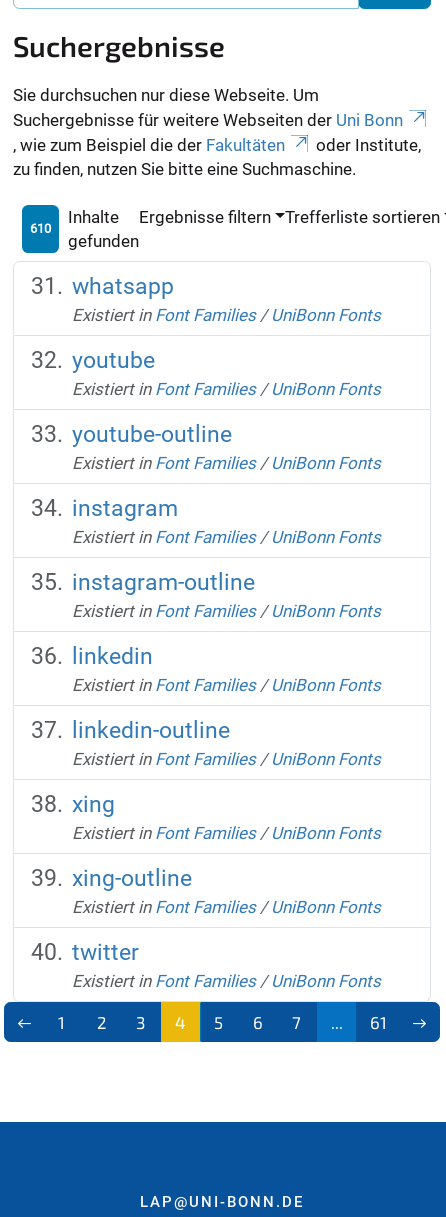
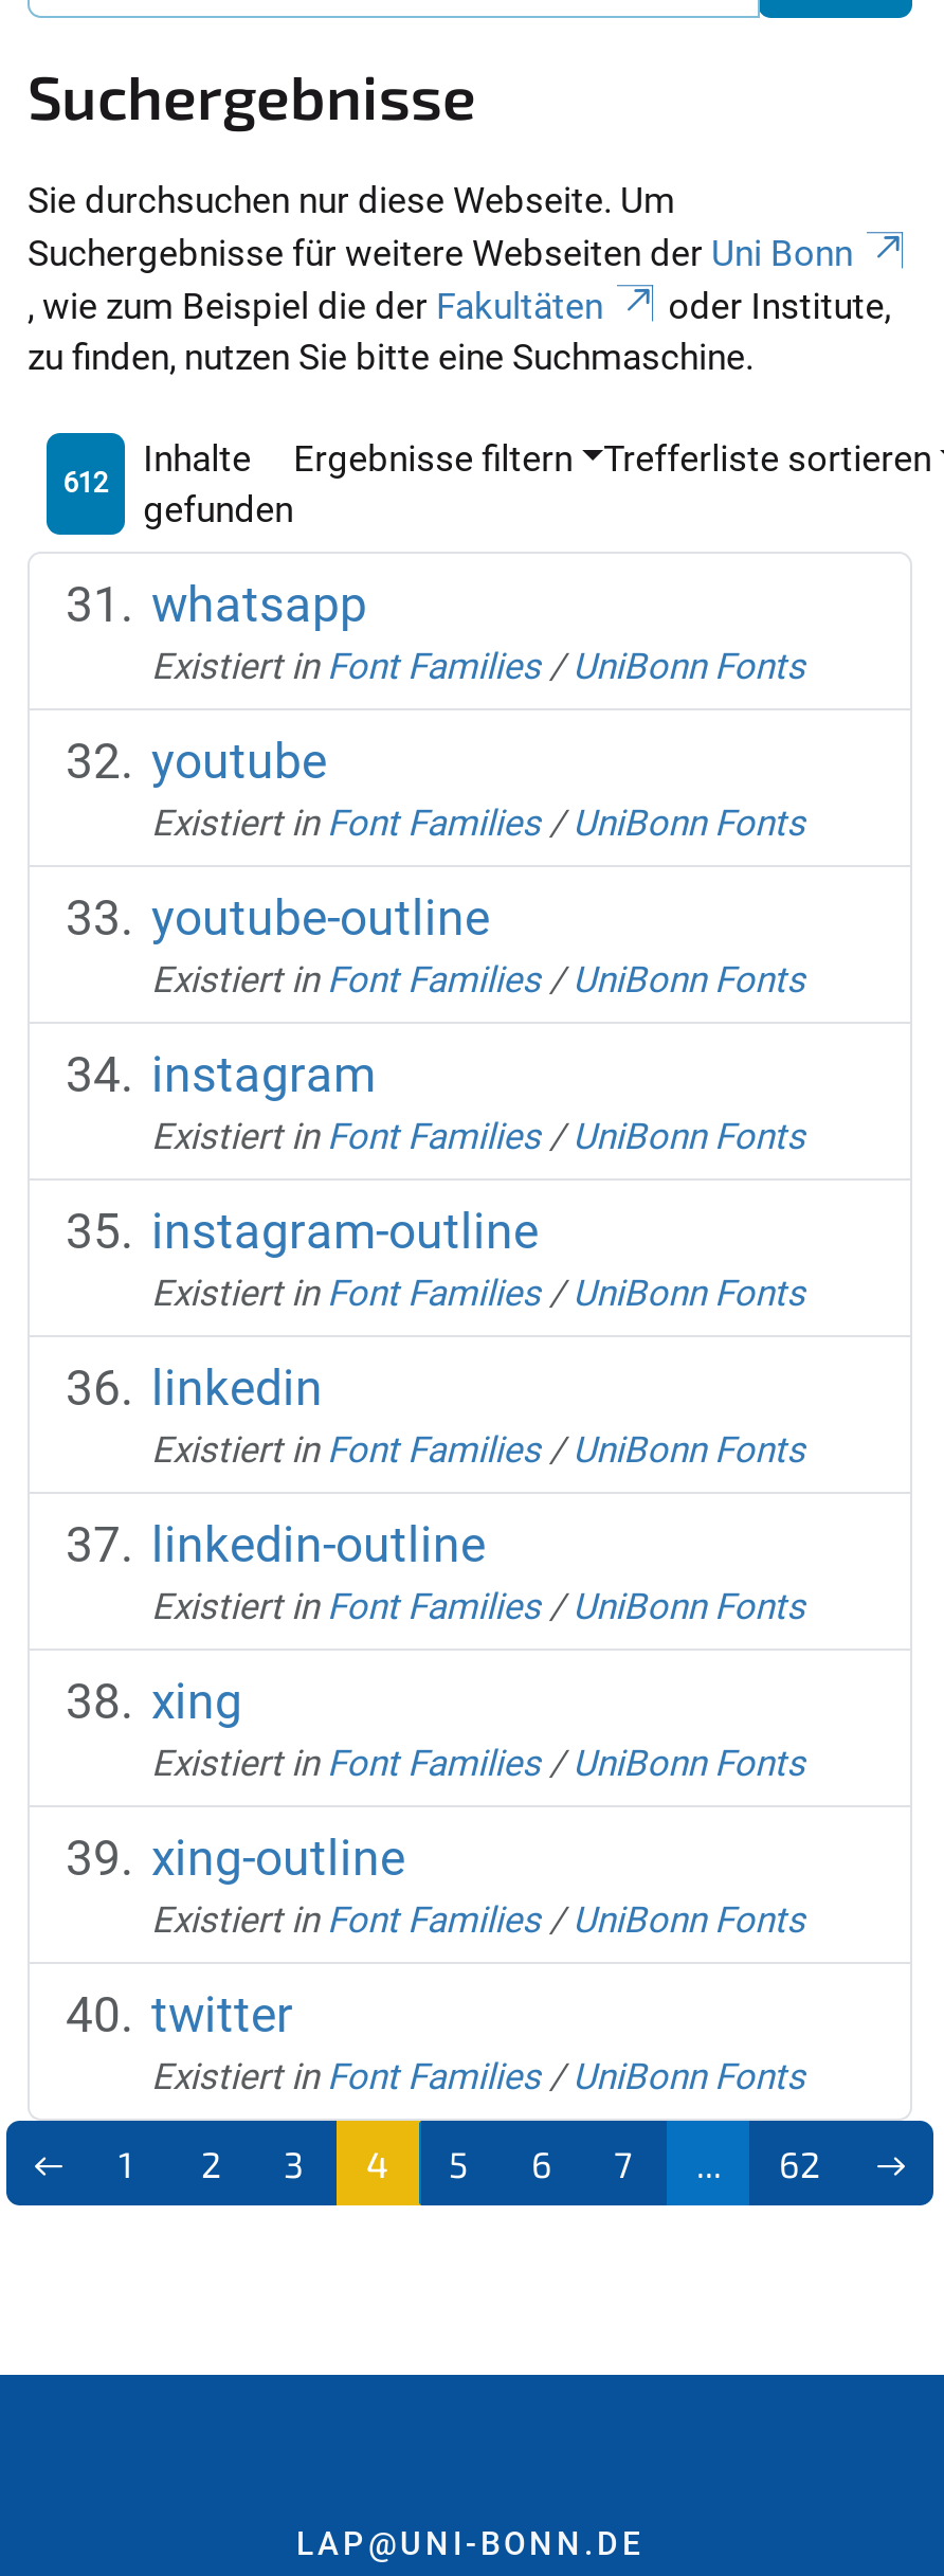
- 610
+ 612

- 61
+ 62
